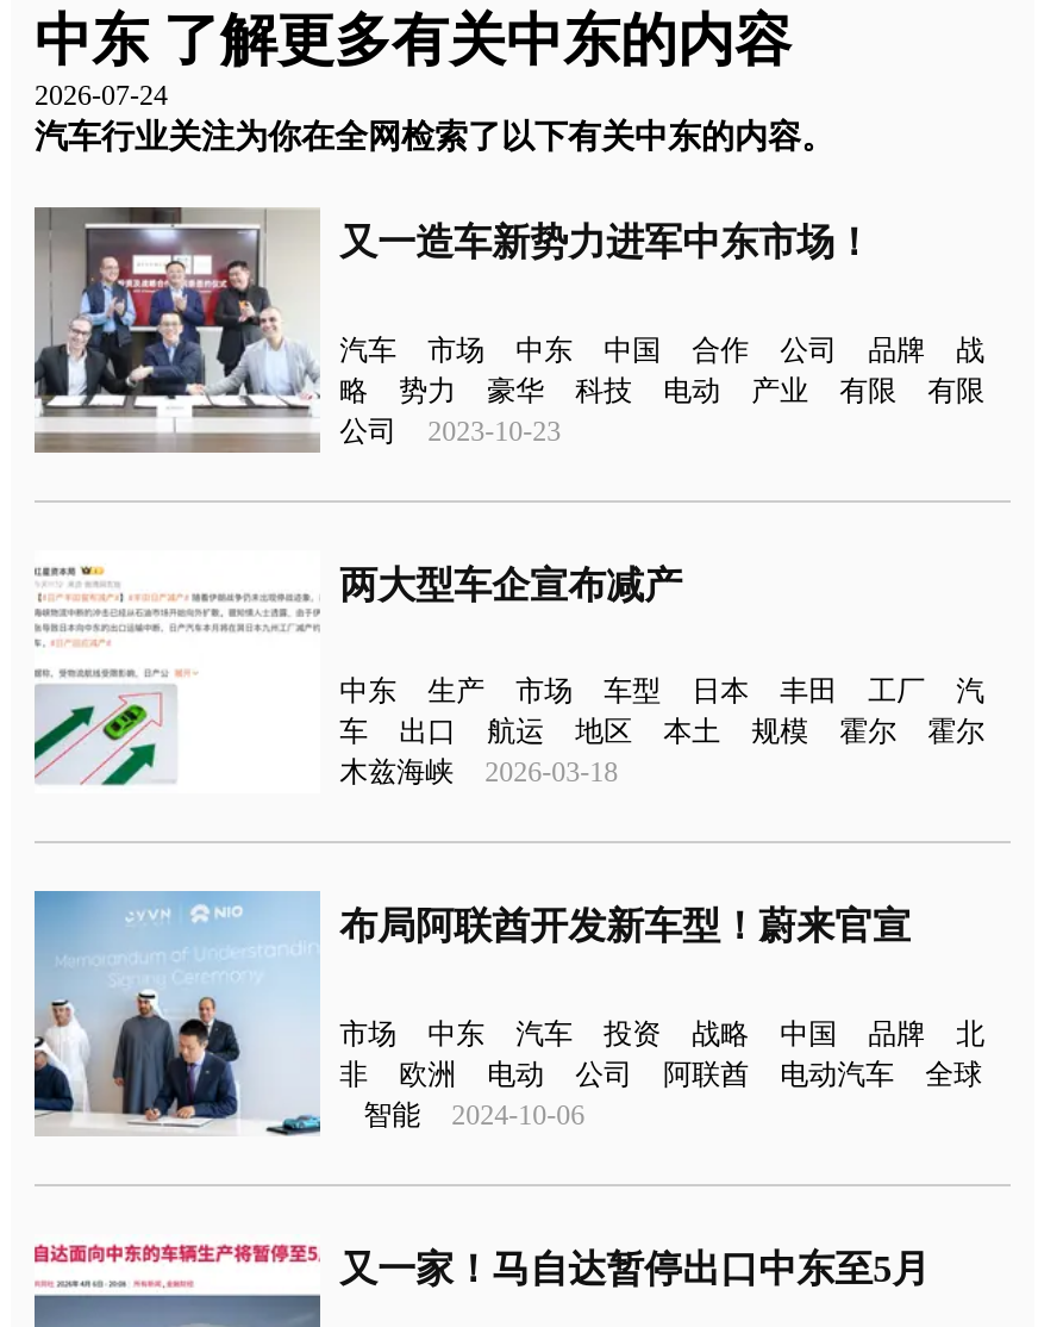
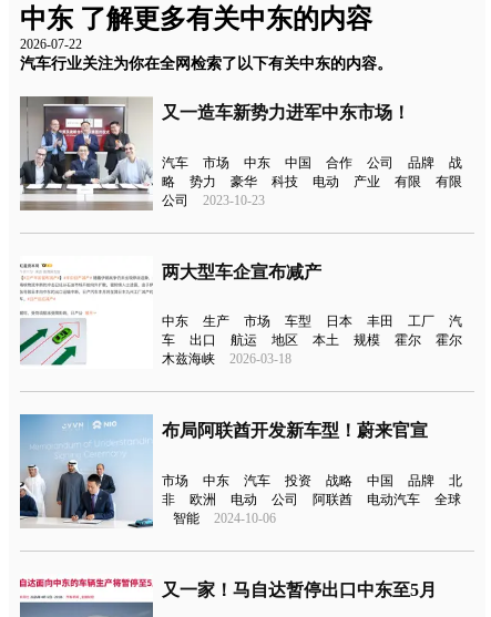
- 2026-07-24
+ 2026-07-22
